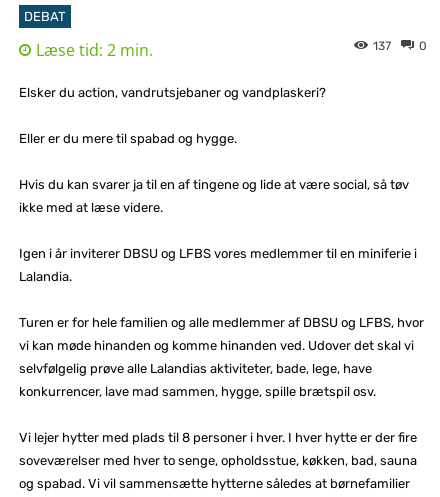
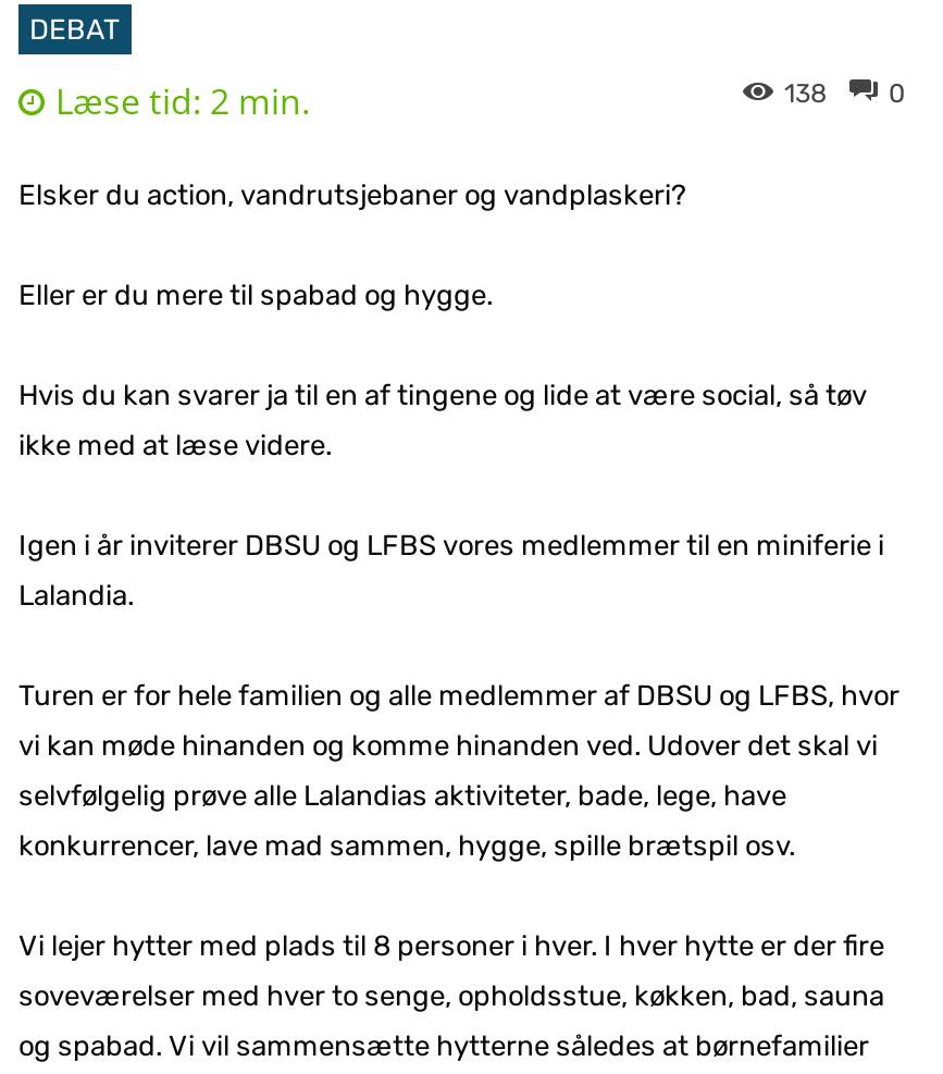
- 137 0
+ 138 0
